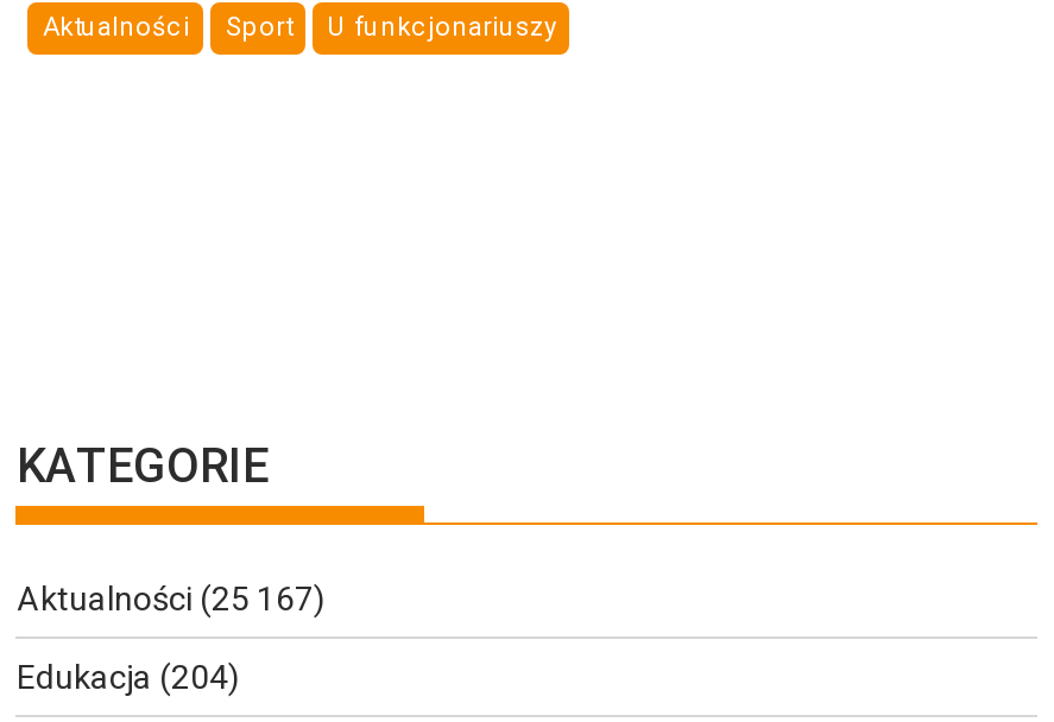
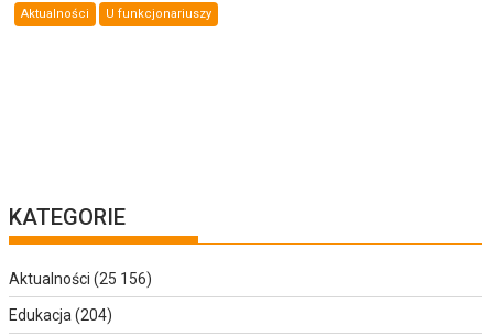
- Sport

- Aktualności (25 167)
+ Aktualności (25 156)
